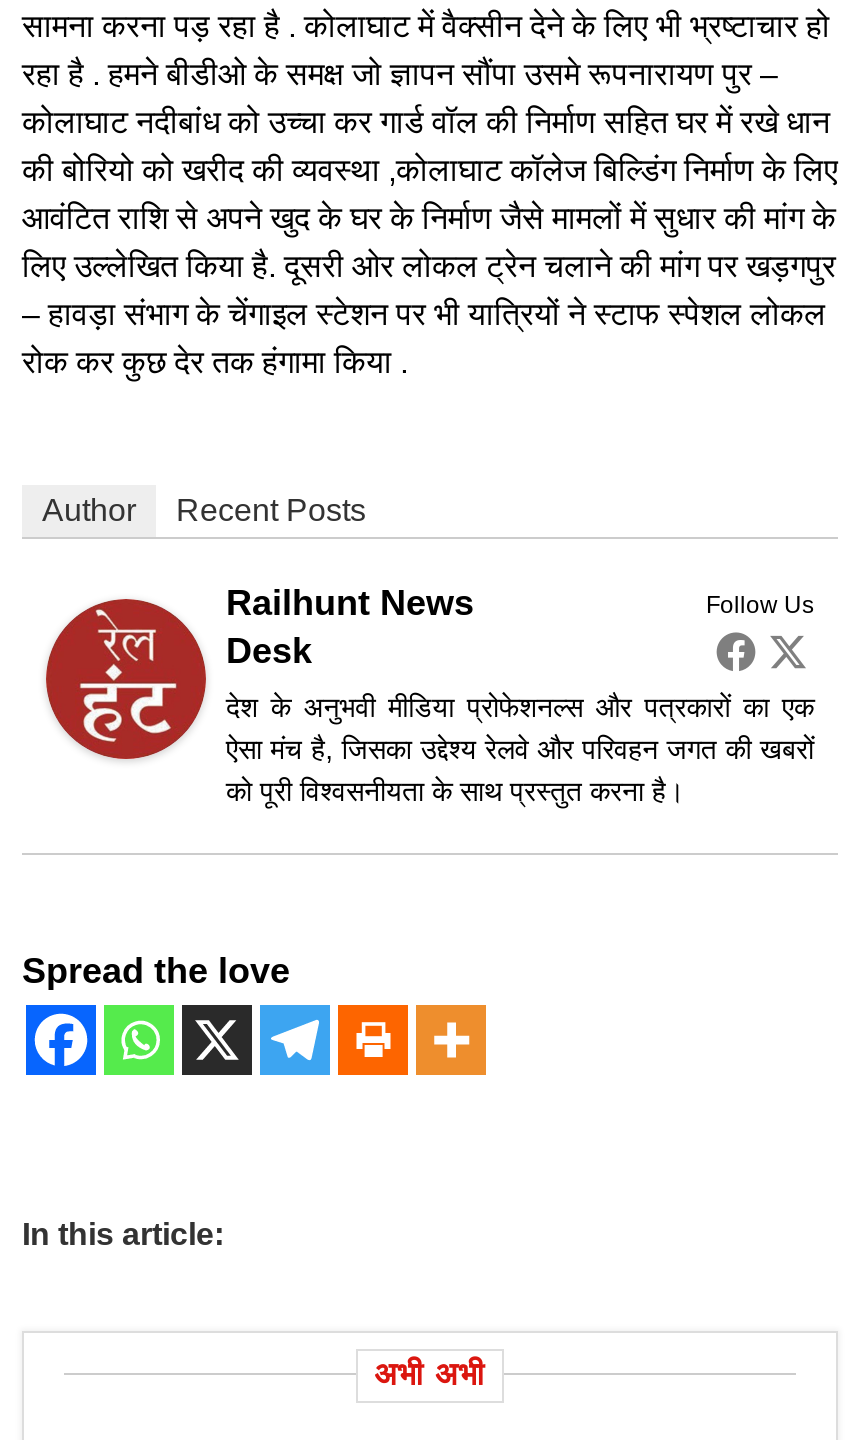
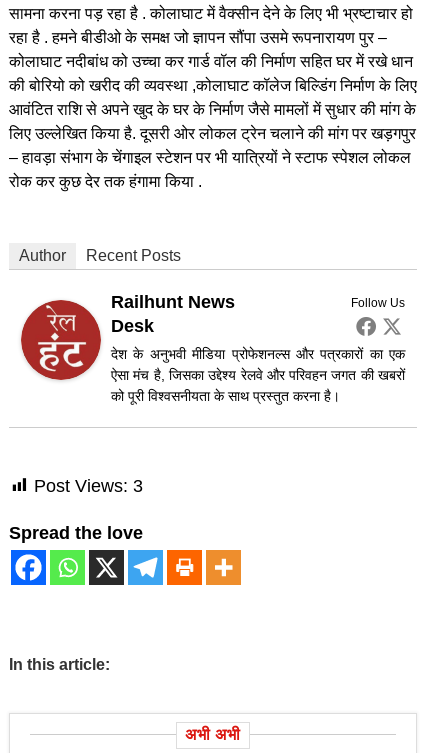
+ Post Views: 3
